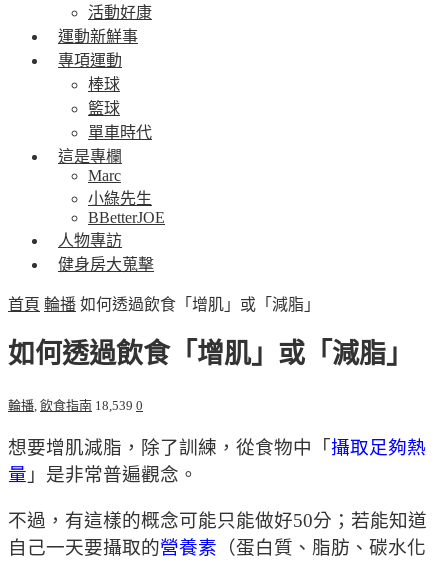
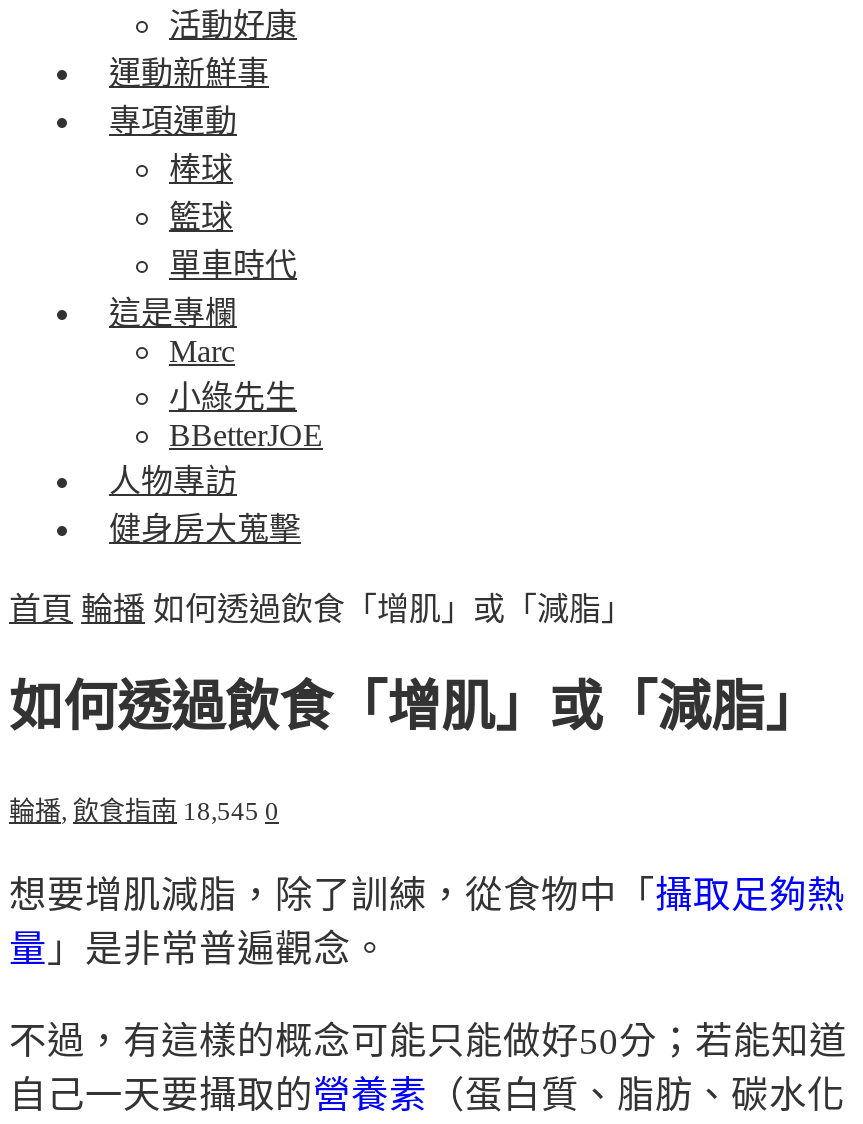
- 輪播,飲食指南 18,539 0
+ 輪播,飲食指南 18,545 0
